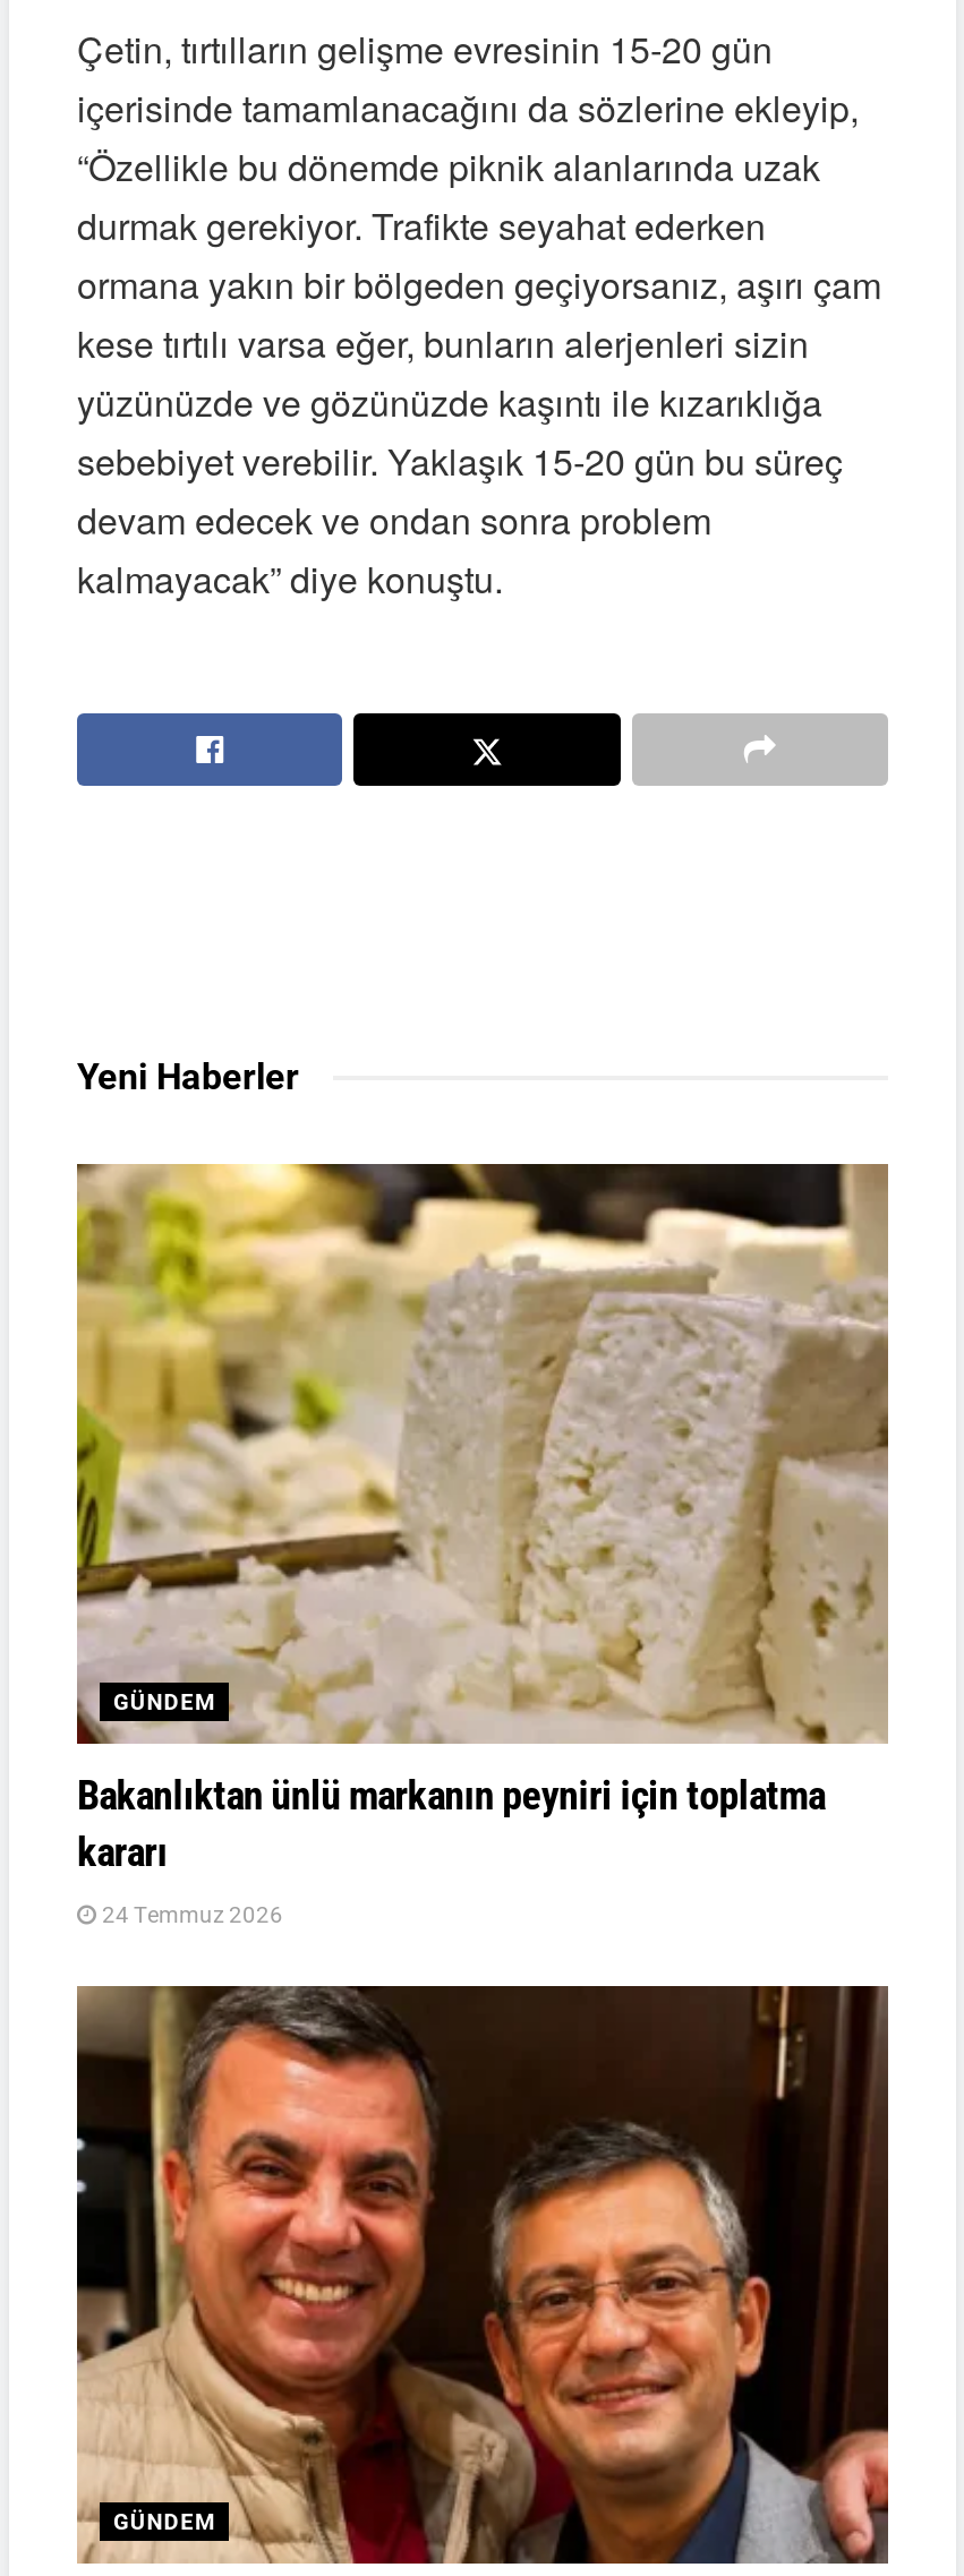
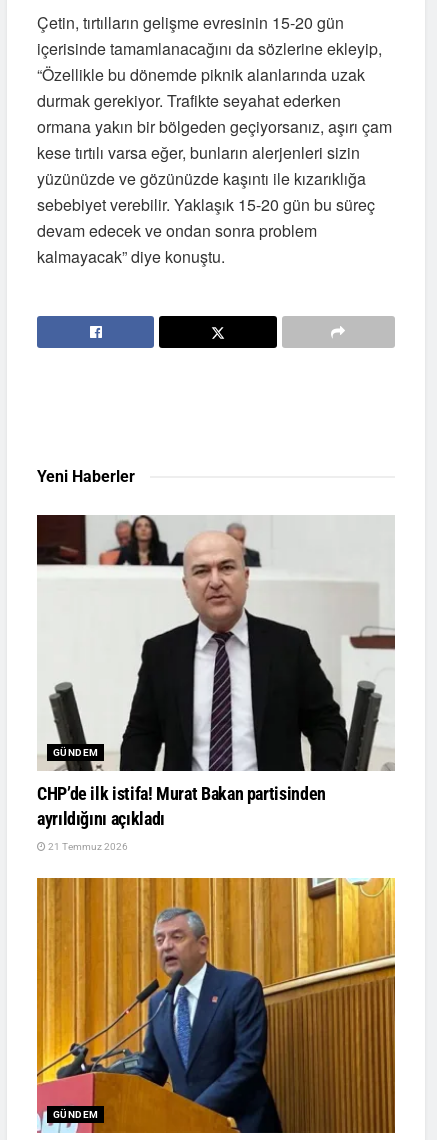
- [image]
- Bakanlıktan ünlü markanın peyniri için toplatma
- kararı
+ [image]
+ CHP’de ilk istifa! Murat Bakan partisinden
+ ayrıldığını açıkladı

- 24 Temmuz 2026
+ 21 Temmuz 2026

- [image]
+ [image]
